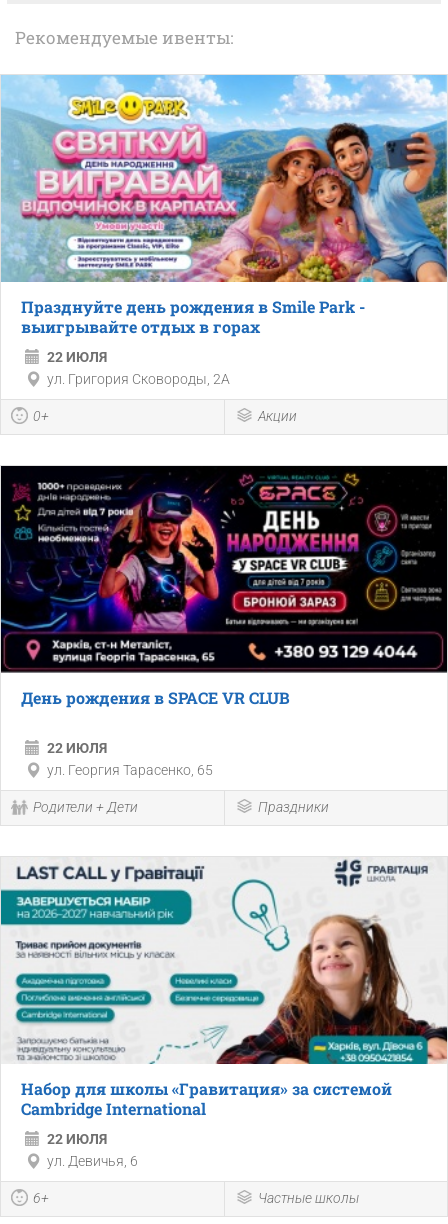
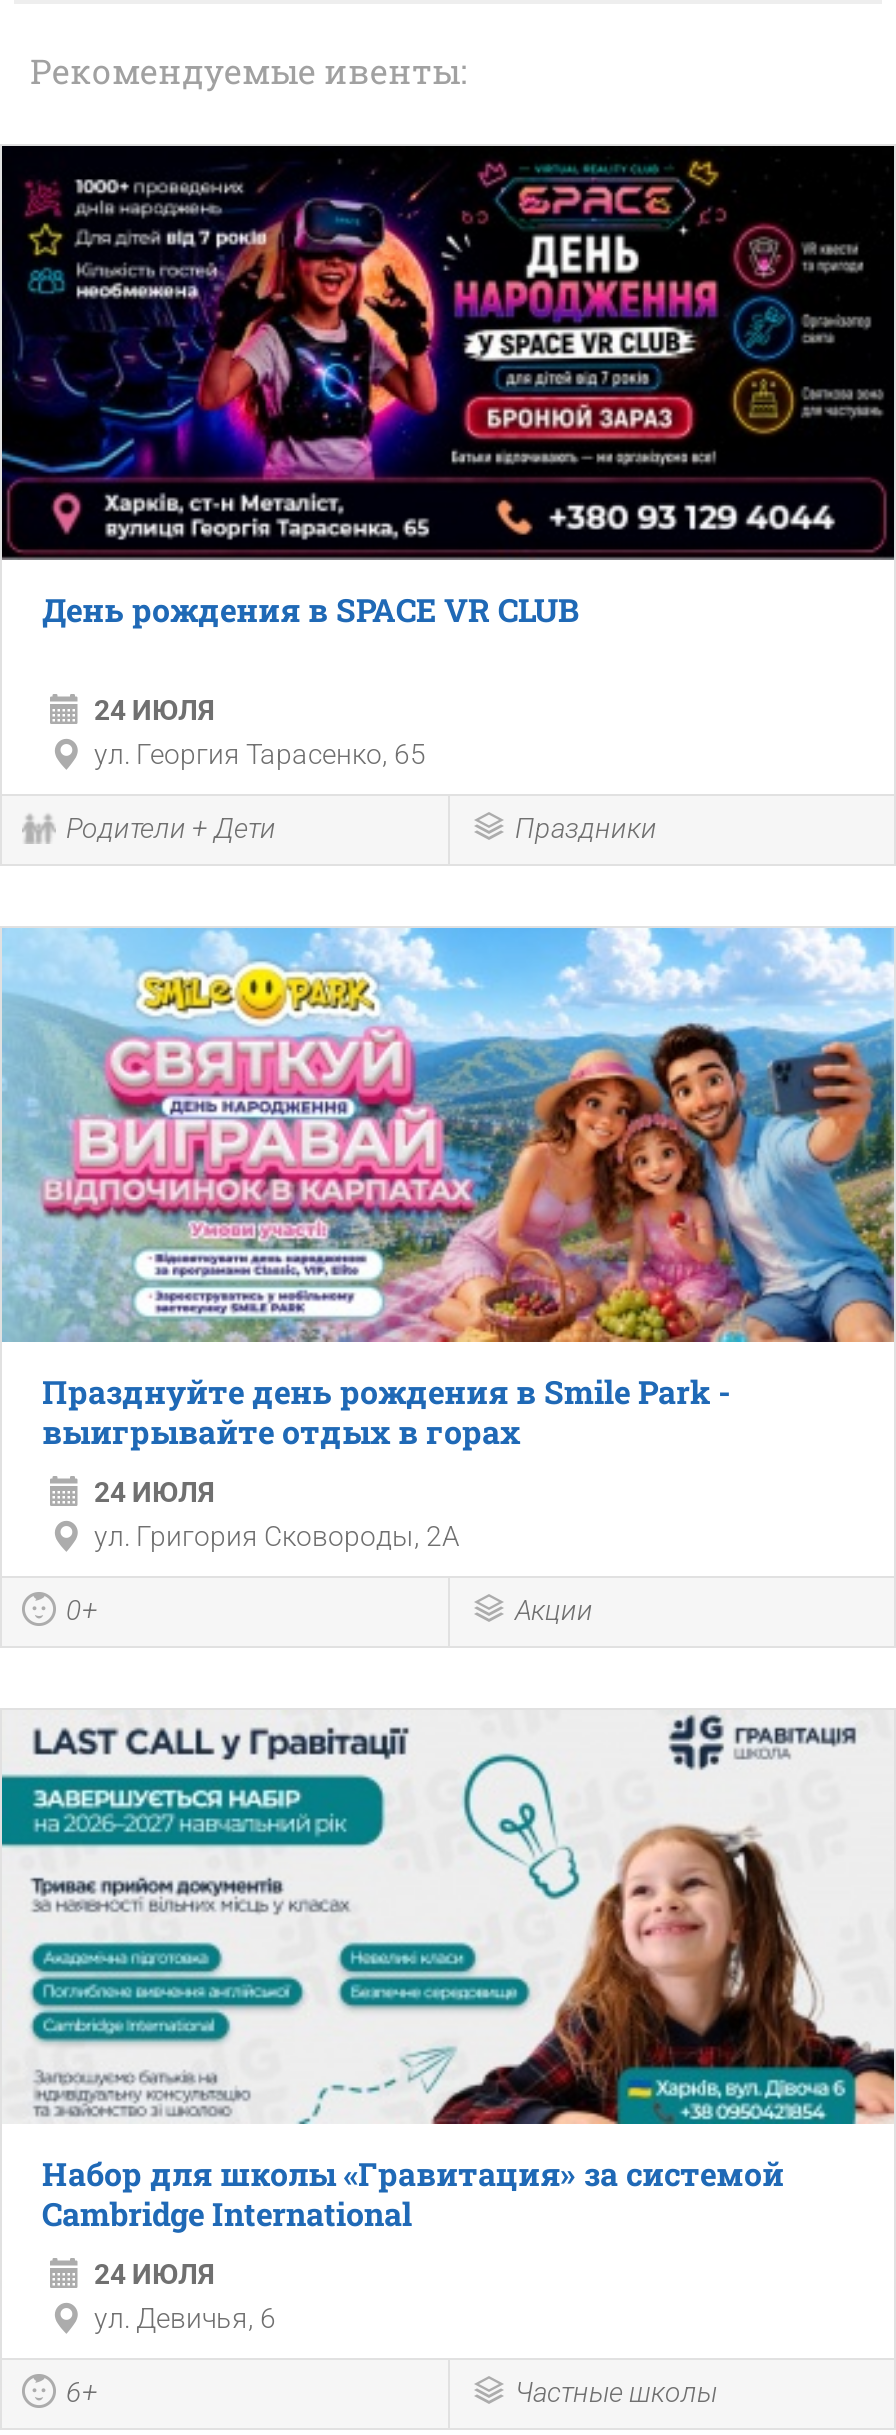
+ 24 ИЮЛЯ

moved down: [image] | Празднуйте день рождения в Smile Park - | выигрывайте отдых в горах

- 22 ИЮЛЯ
+ 24 ИЮЛЯ

moved down: ул. Григория Сковороды, 2А | 0+ | Акции

moved up: [image] | День рождения в SPACE VR CLUB

- 22 ИЮЛЯ

moved up: ул. Георгия Тарасенко, 65 | Родители + Дети | Праздники

- 22 ИЮЛЯ
+ 24 ИЮЛЯ
